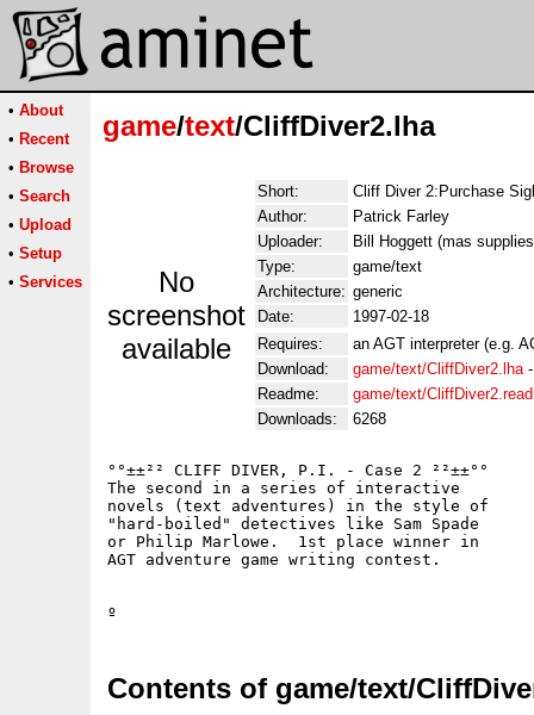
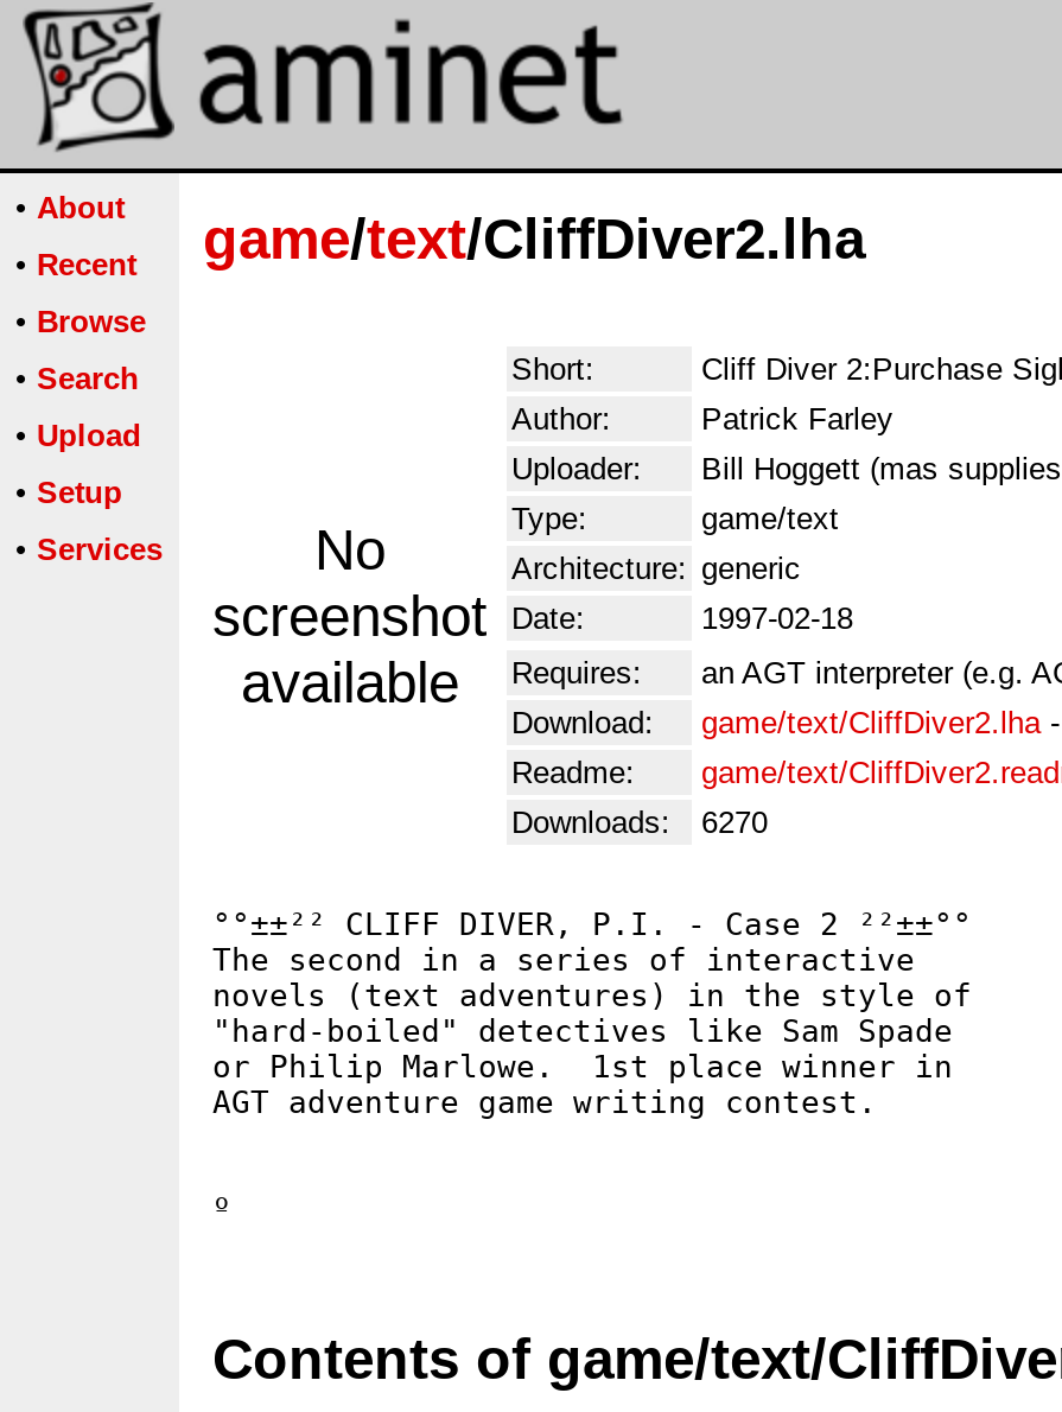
- Downloads: 6268
+ Downloads: 6270
